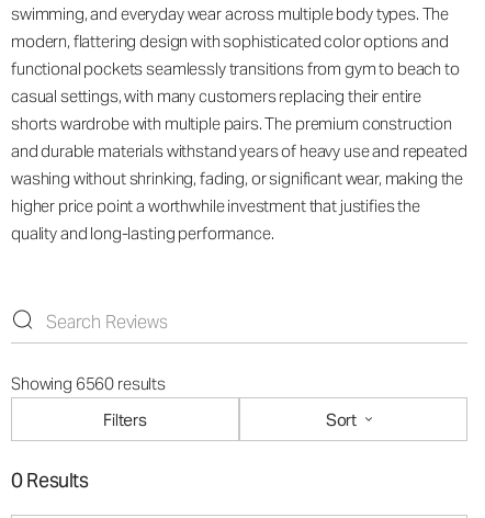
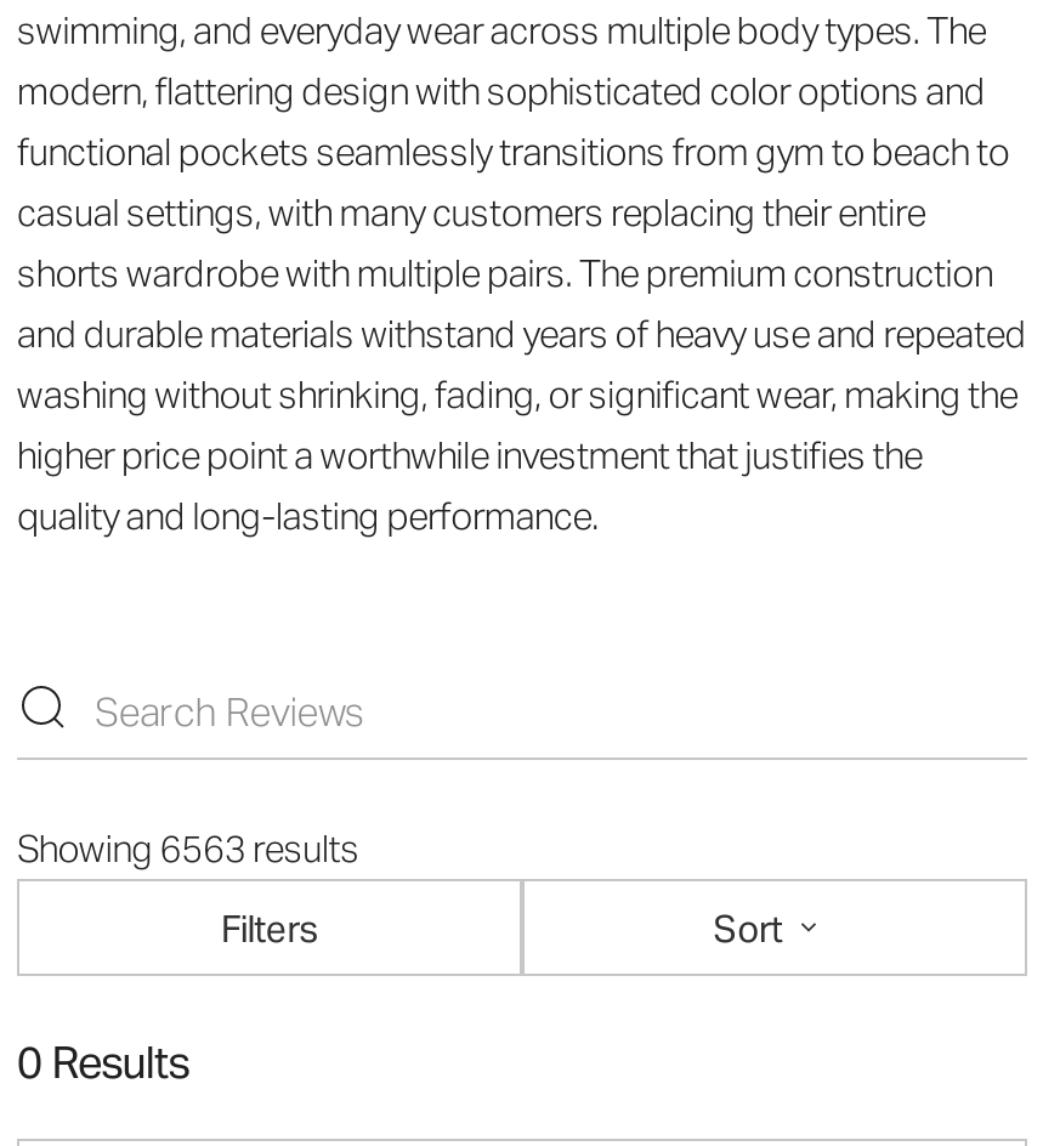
- Showing 6560 results
+ Showing 6563 results
